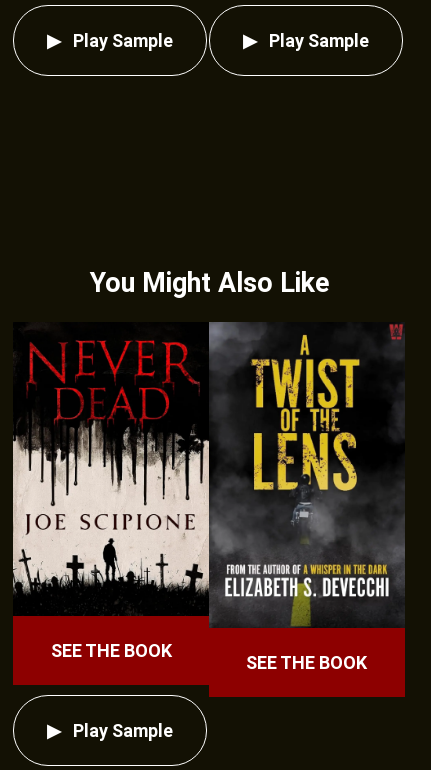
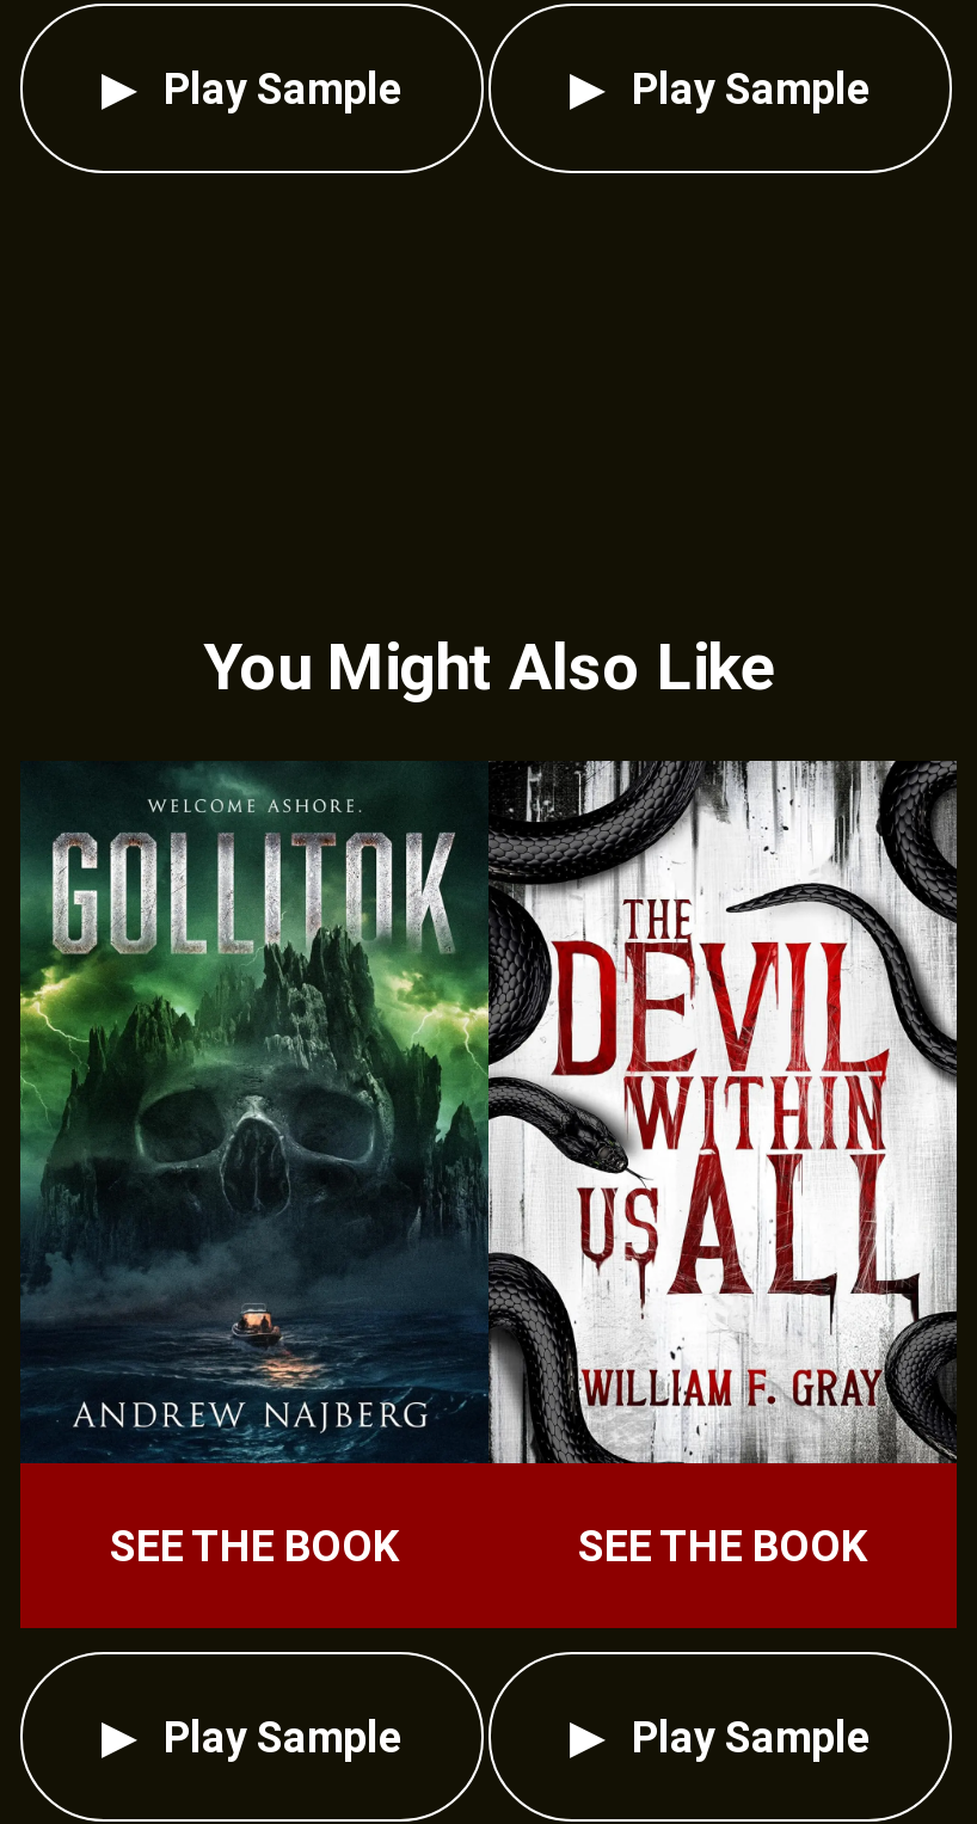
- [image]
+ [image]

+ Play Sample
